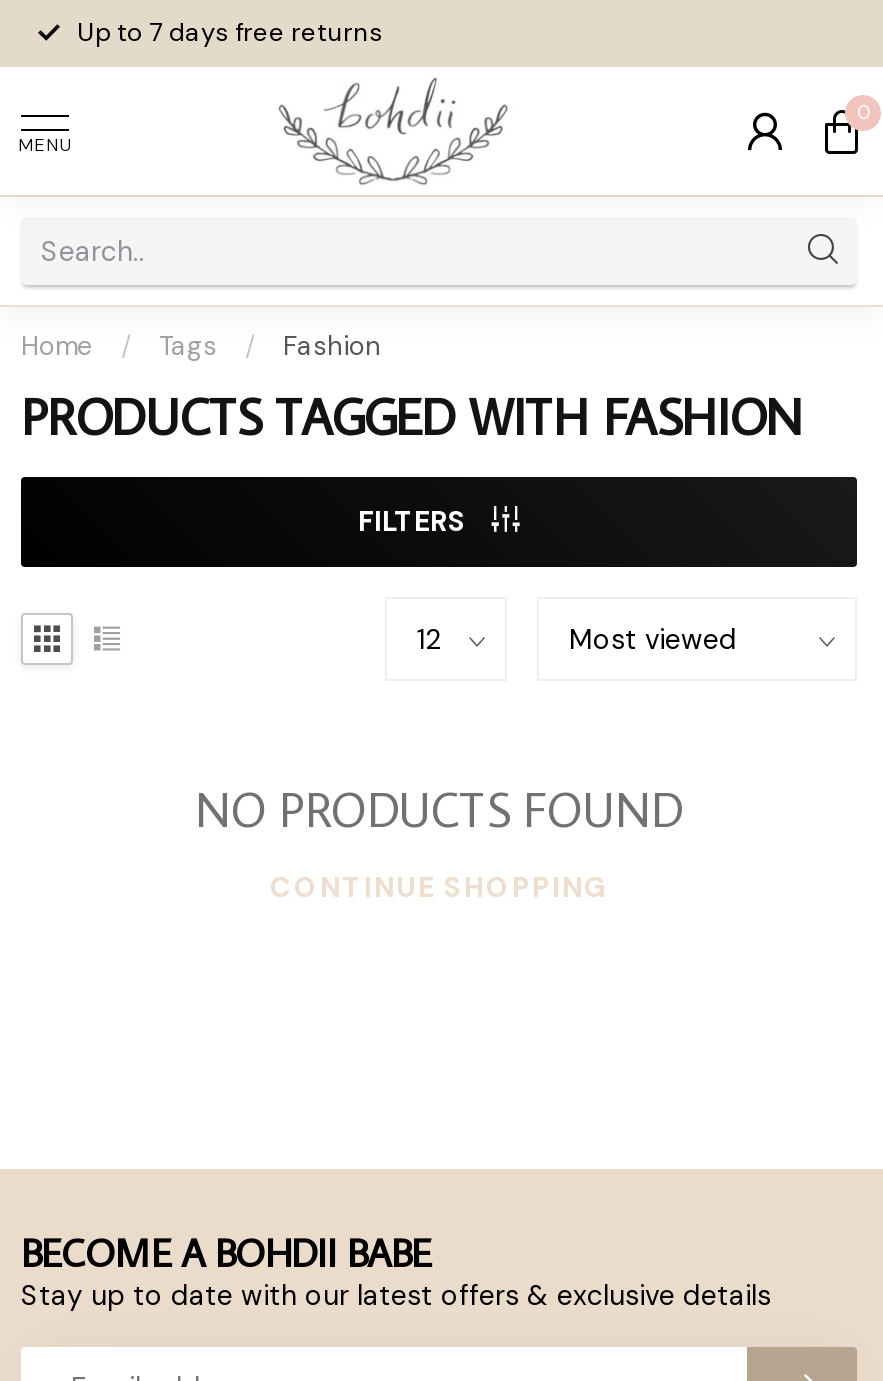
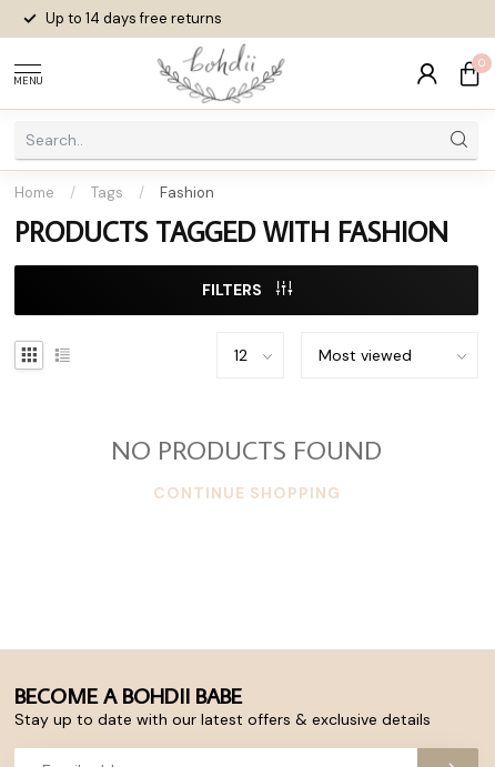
- Up to 7 days free returns
+ Up to 14 days free returns
